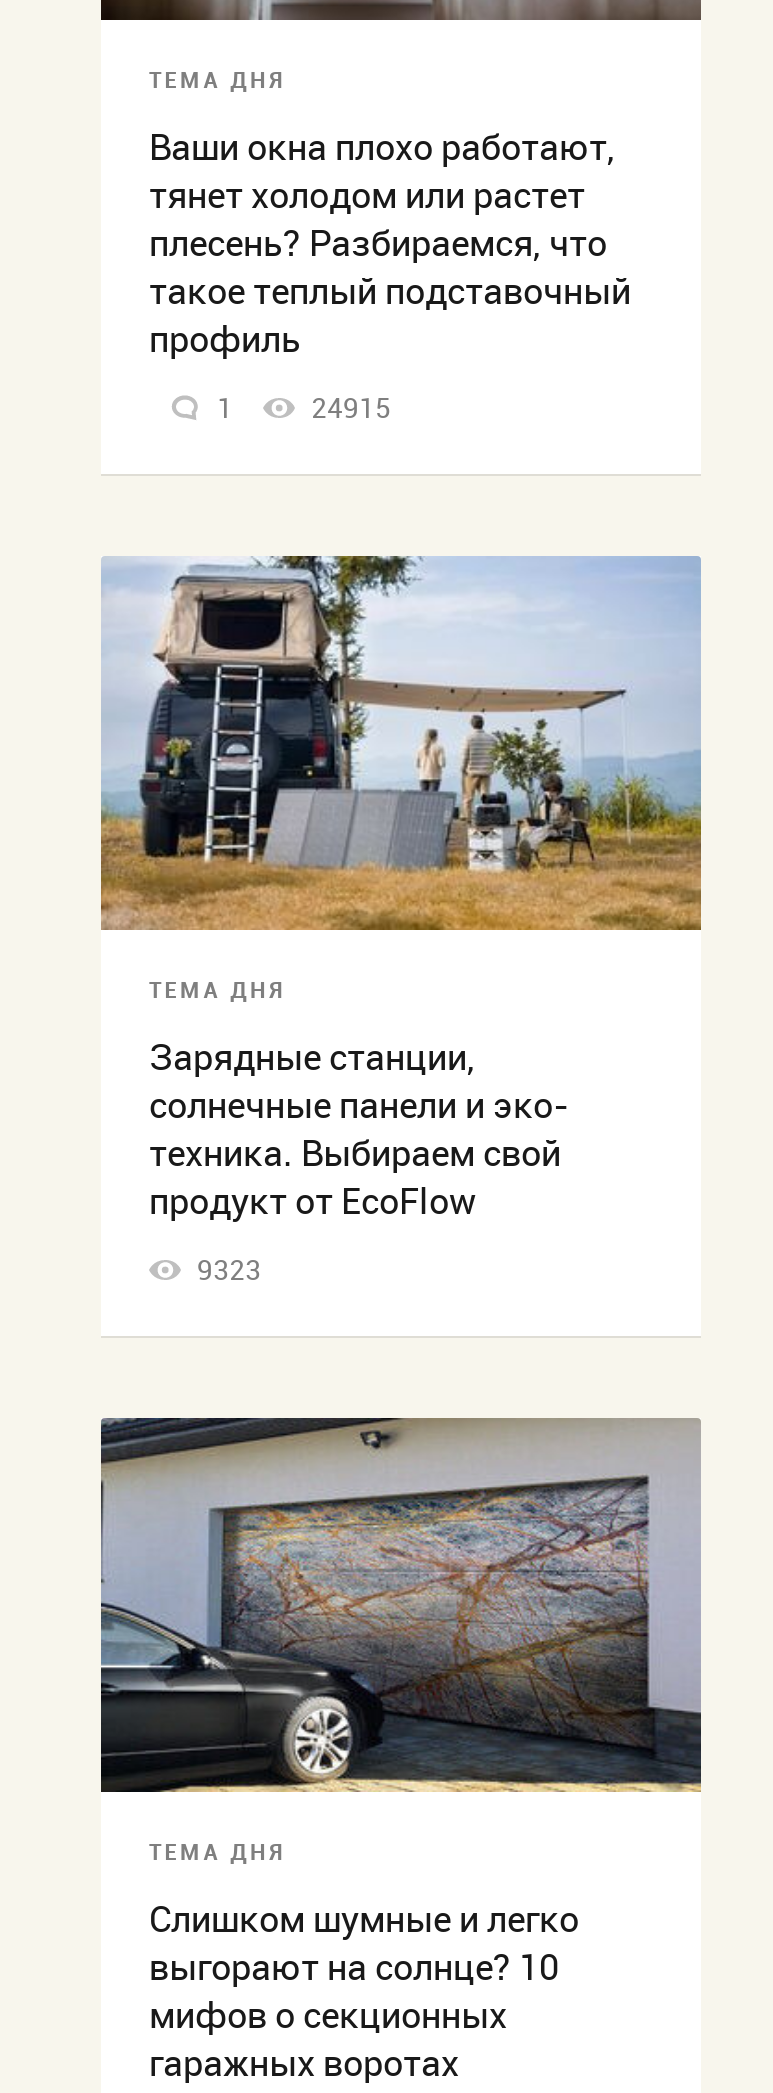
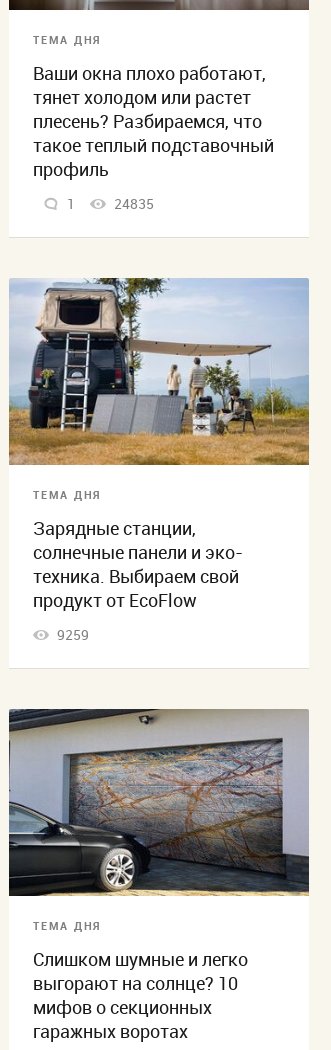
- 24915
+ 24835

- 9323
+ 9259
